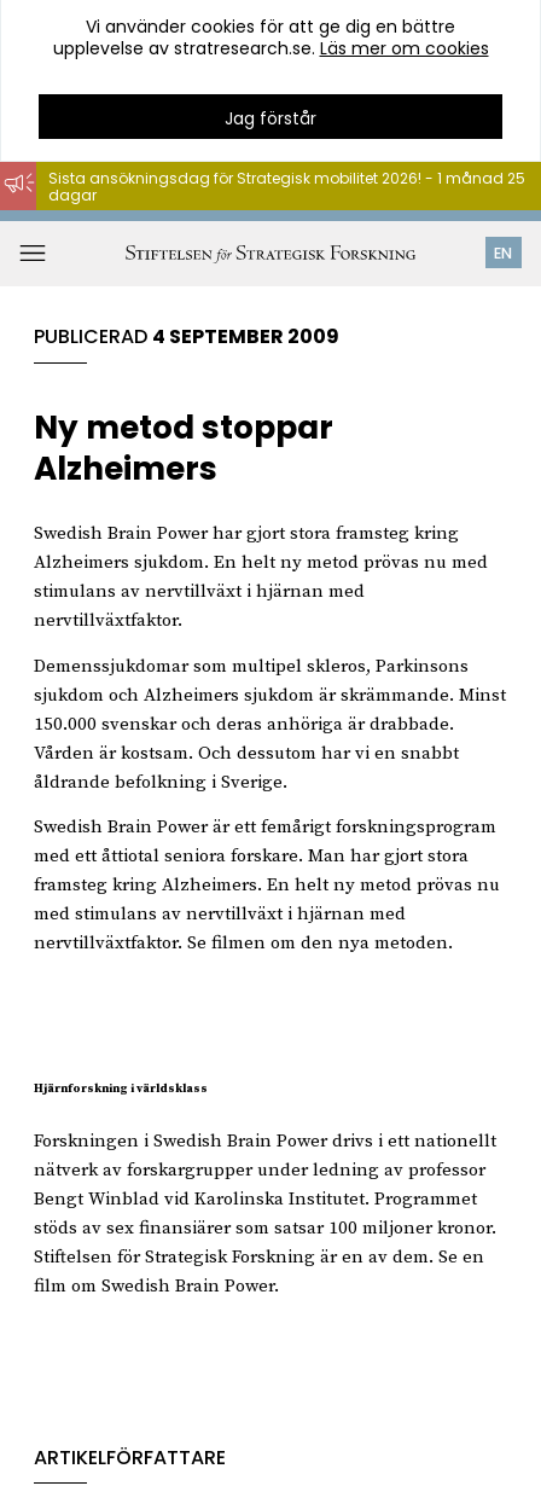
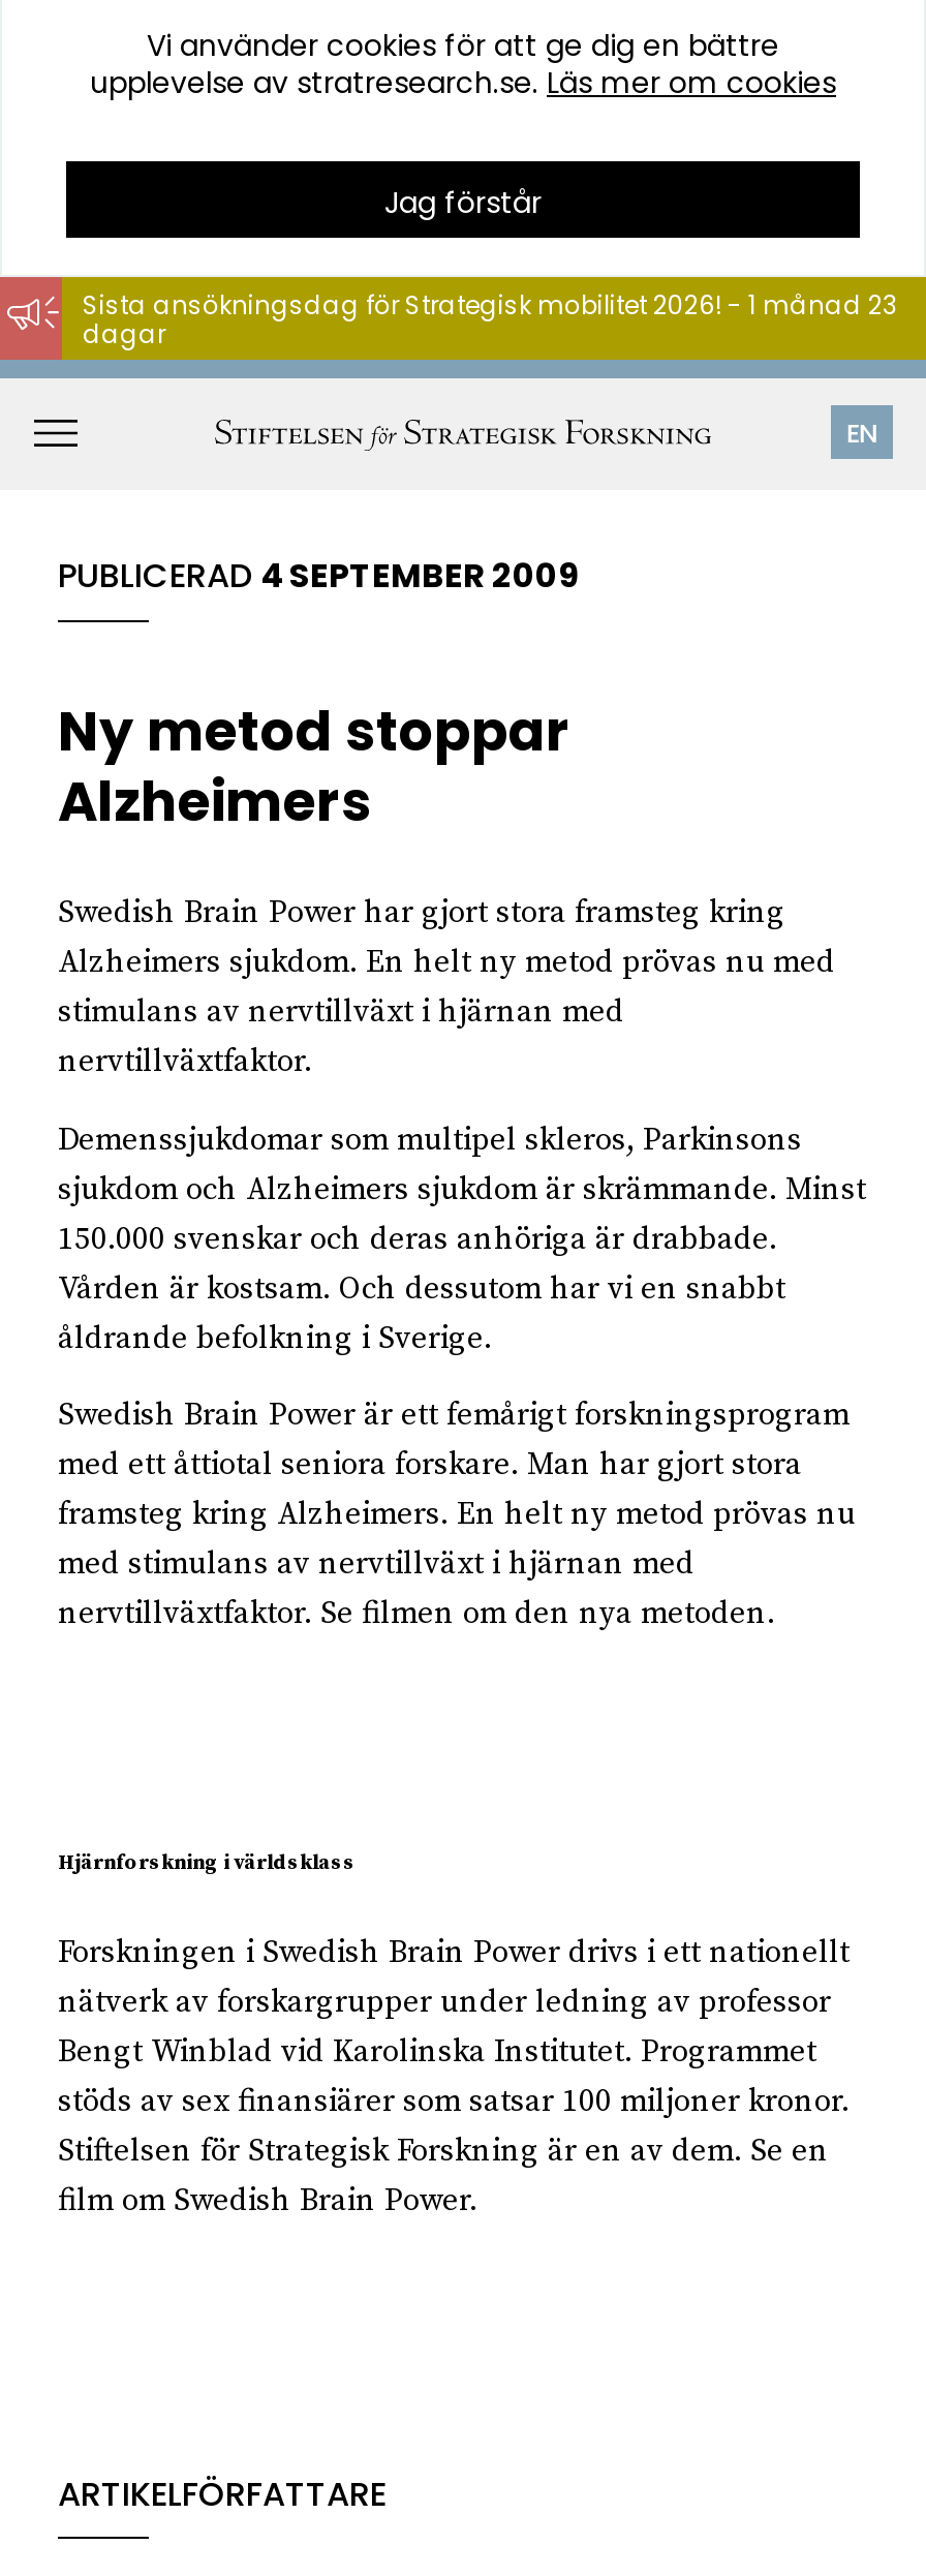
- Sista ansökningsdag för Strategisk mobilitet 2026! - 1 månad 25
+ Sista ansökningsdag för Strategisk mobilitet 2026! - 1 månad 23
